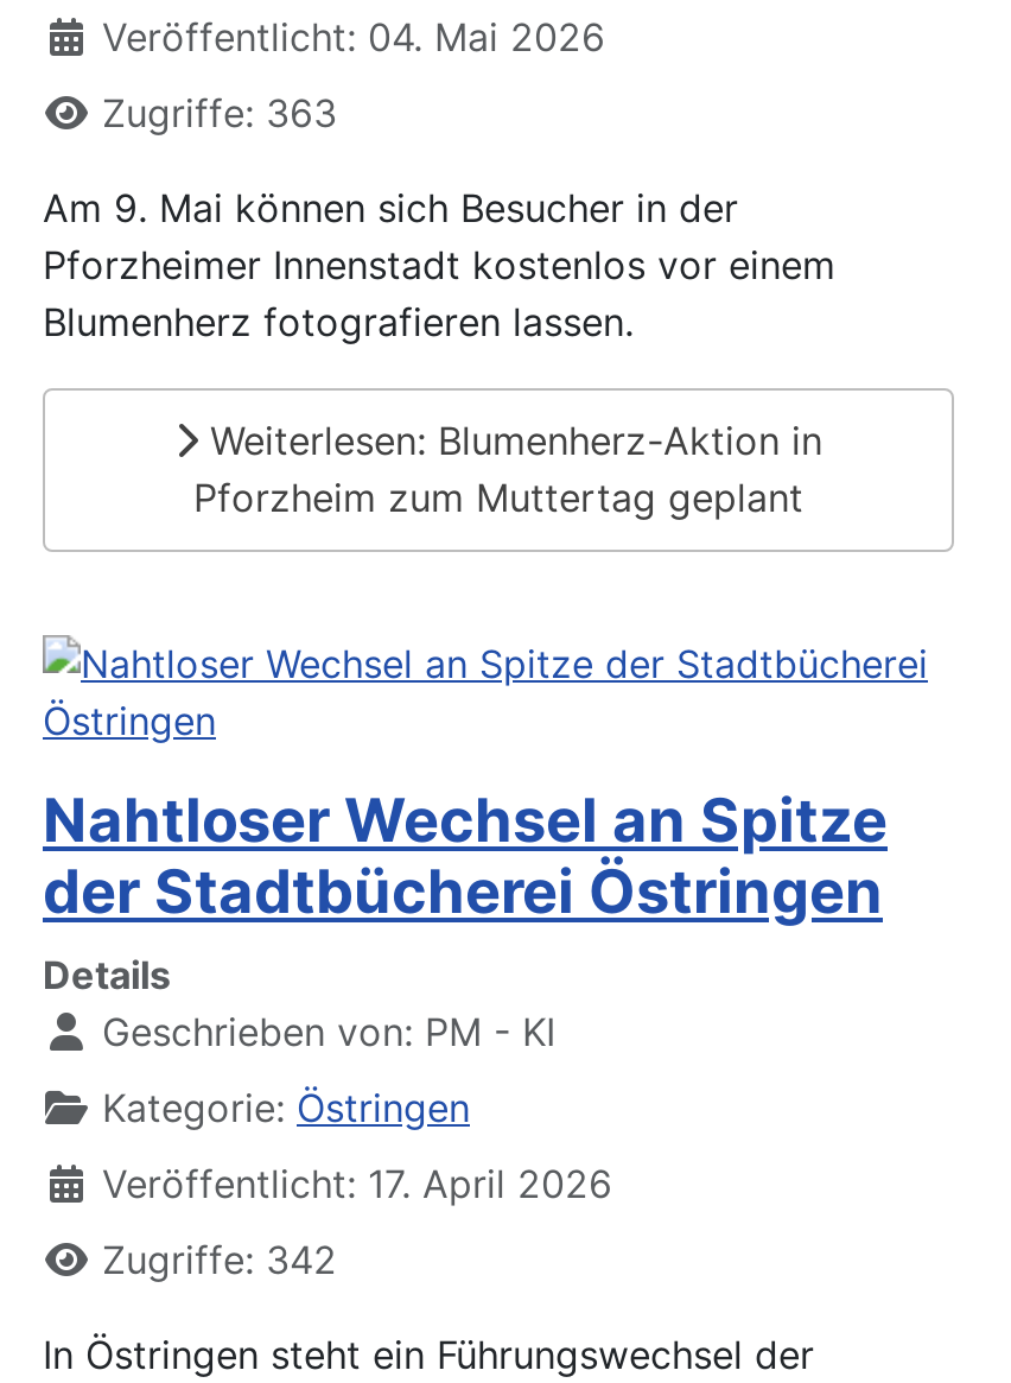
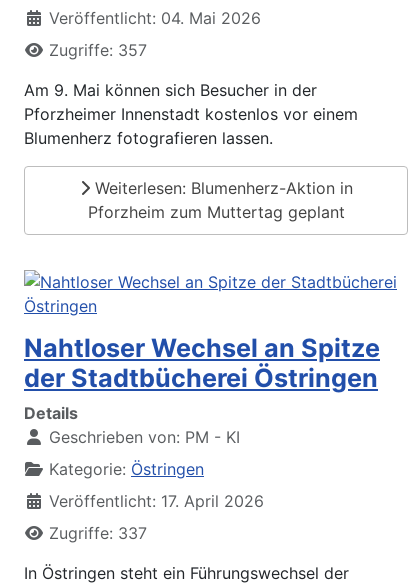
- Zugriffe: 363
+ Zugriffe: 357

- Zugriffe: 342
+ Zugriffe: 337
